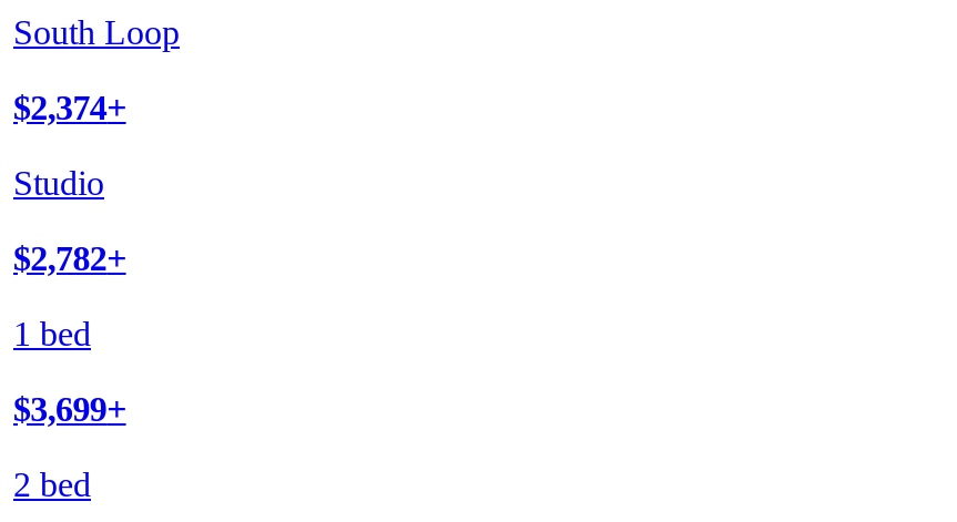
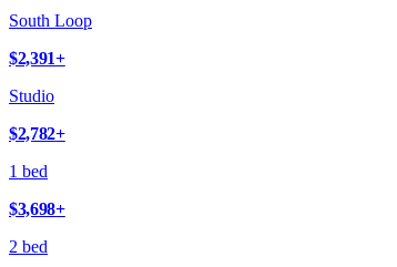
- $2,374+
+ $2,391+

- $3,699+
+ $3,698+
